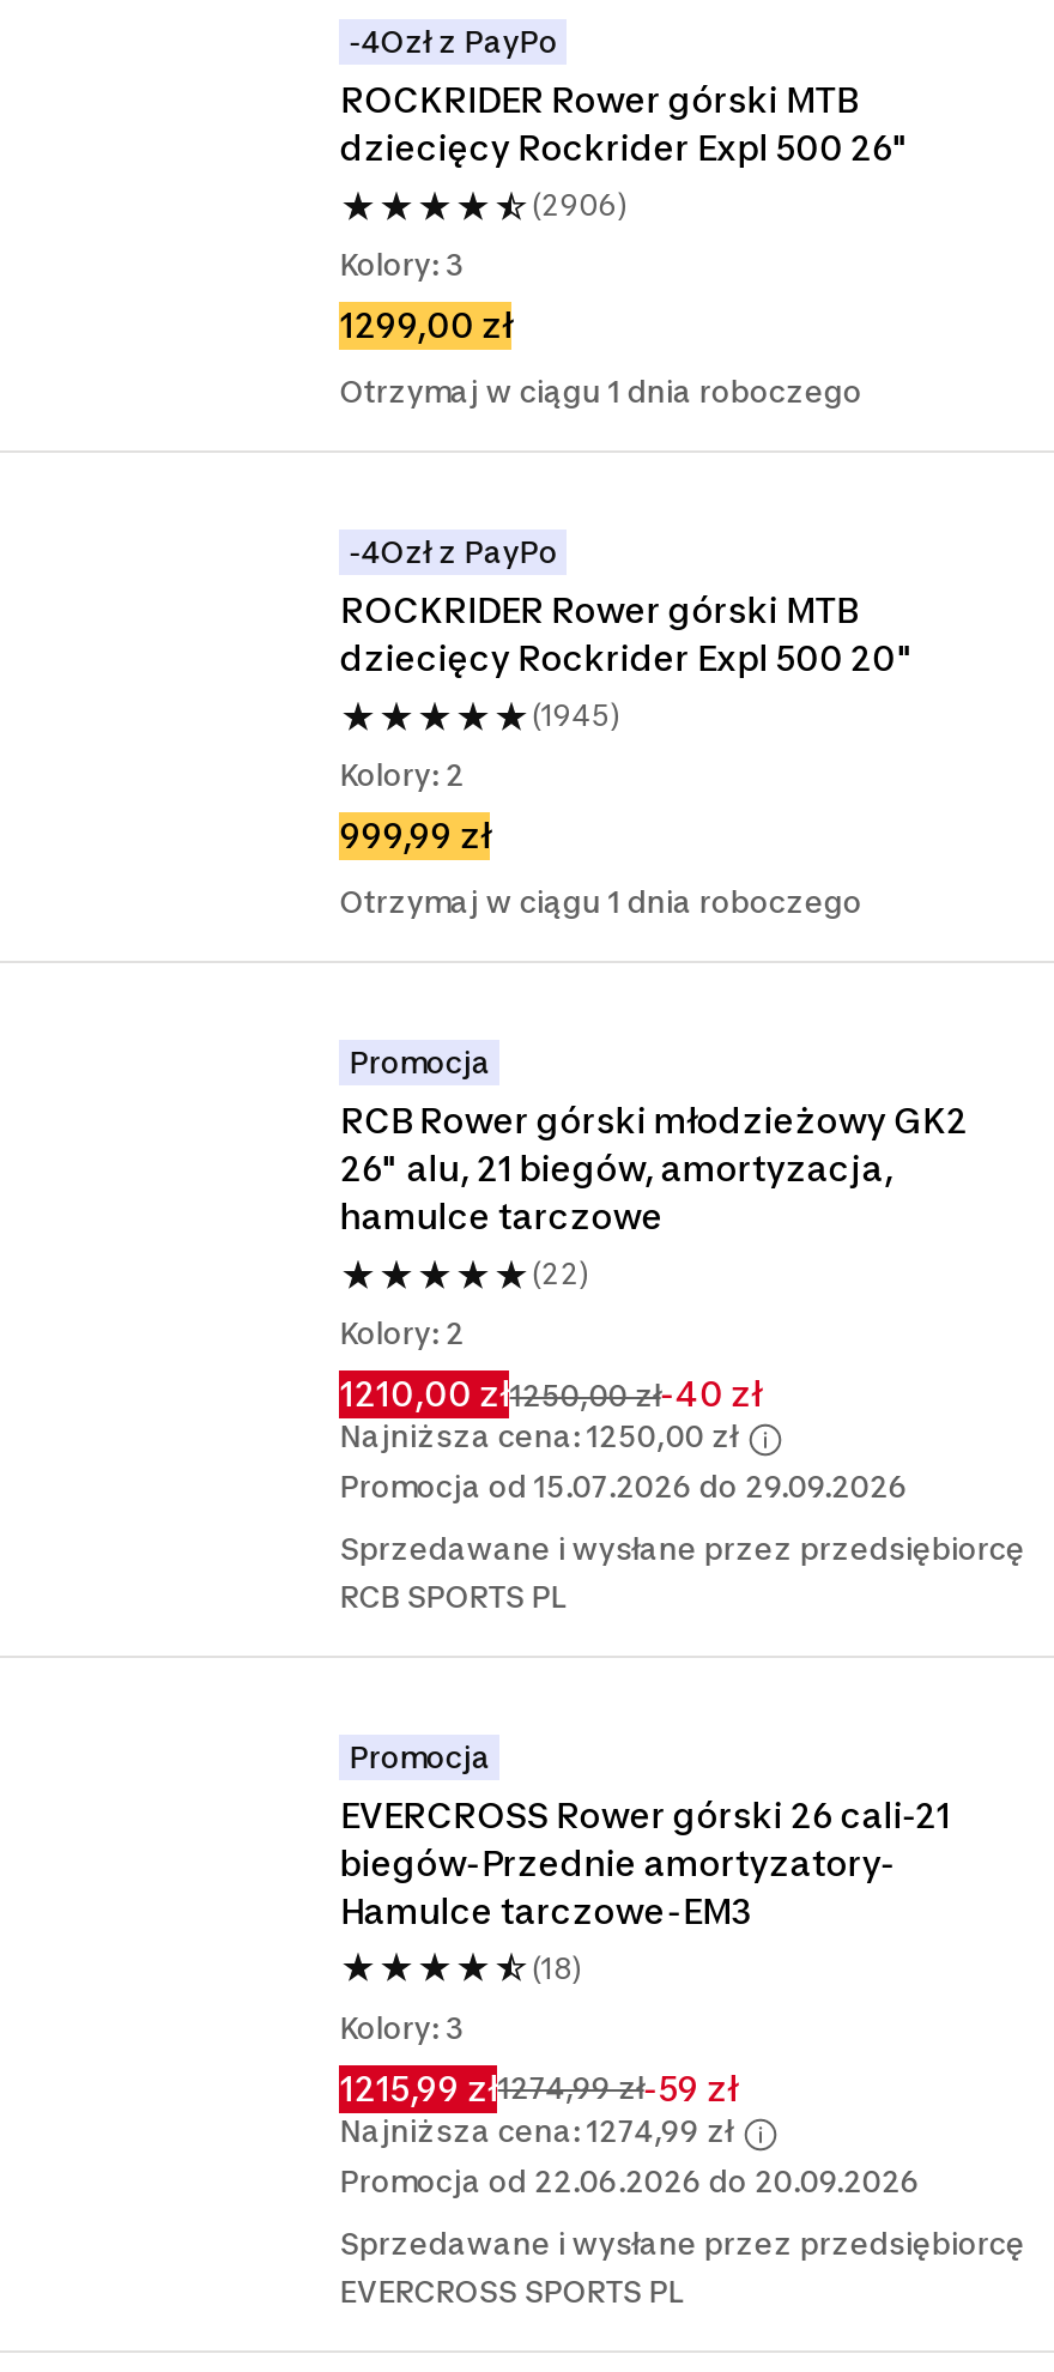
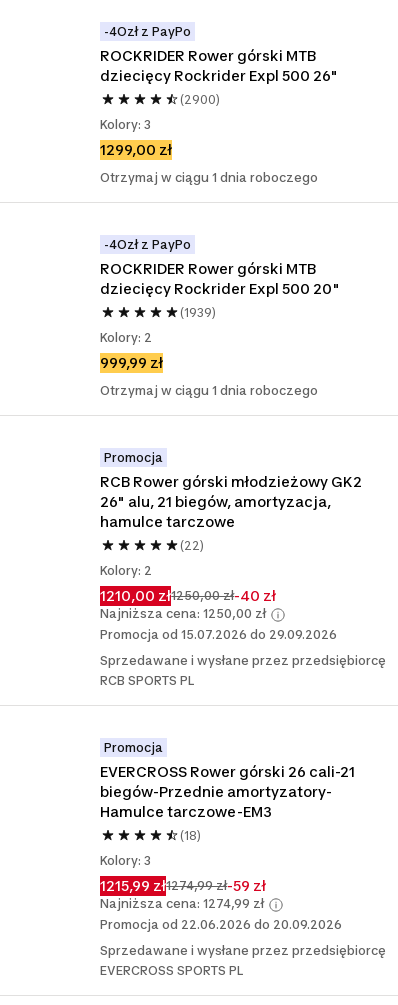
- (2906)
+ (2900)

- (1945)
+ (1939)
